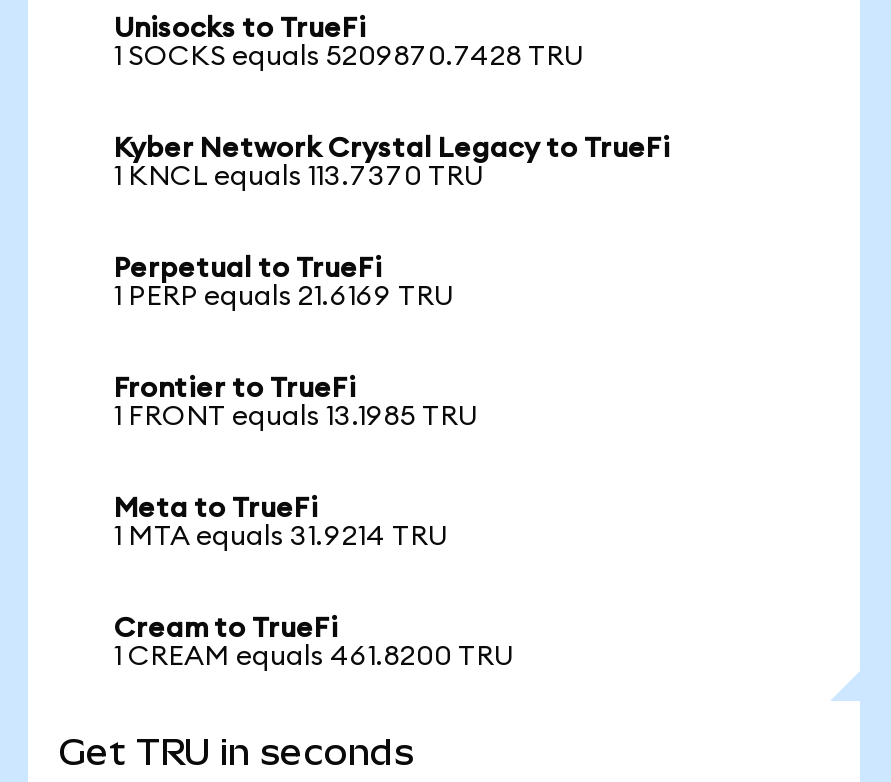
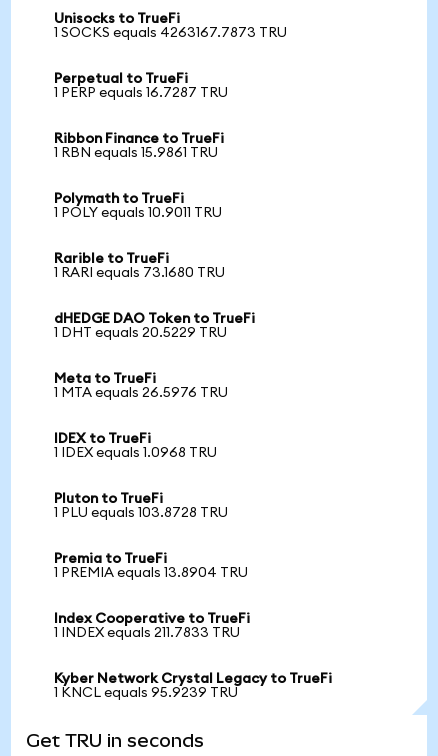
- 1 SOCKS equals 5209870.7428 TRU
- 1 KNCL equals 113.7370 TRU
+ 1 SOCKS equals 4263167.7873 TRU

moved down: Kyber Network Crystal Legacy to TrueFi

moved up: Perpetual to TrueFi

- 1 PERP equals 21.6169 TRU
- Frontier to TrueFi
- 1 FRONT equals 13.1985 TRU
+ 1 PERP equals 16.7287 TRU
+ Ribbon Finance to TrueFi
+ 1 RBN equals 15.9861 TRU
+ Polymath to TrueFi
+ 1 POLY equals 10.9011 TRU
+ Rarible to TrueFi
+ 1 RARI equals 73.1680 TRU
+ dHEDGE DAO Token to TrueFi
+ 1 DHT equals 20.5229 TRU

- 1 MTA equals 31.9214 TRU
- Cream to TrueFi
- 1 CREAM equals 461.8200 TRU
+ 1 MTA equals 26.5976 TRU
+ IDEX to TrueFi
+ 1 IDEX equals 1.0968 TRU
+ Pluton to TrueFi
+ 1 PLU equals 103.8728 TRU
+ Premia to TrueFi
+ 1 PREMIA equals 13.8904 TRU
+ Index Cooperative to TrueFi
+ 1 INDEX equals 211.7833 TRU
+ 1 KNCL equals 95.9239 TRU
